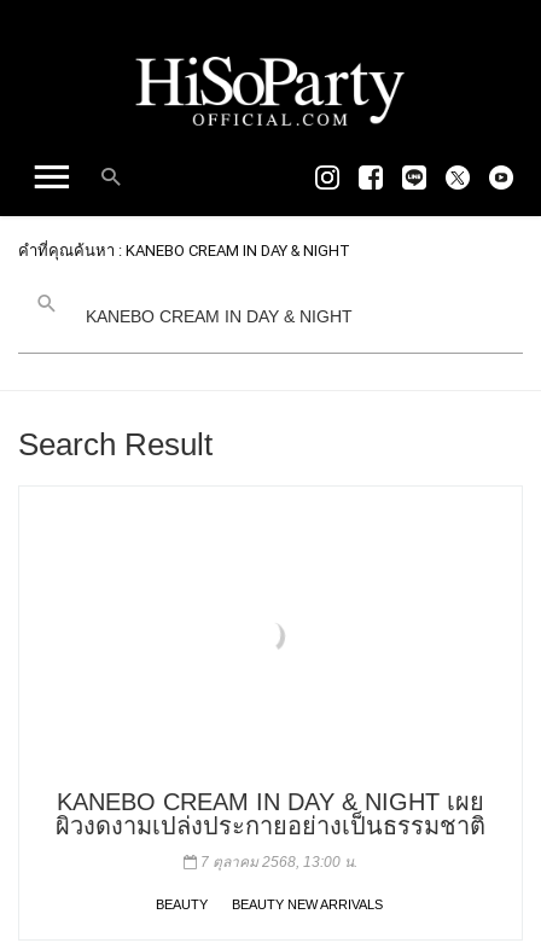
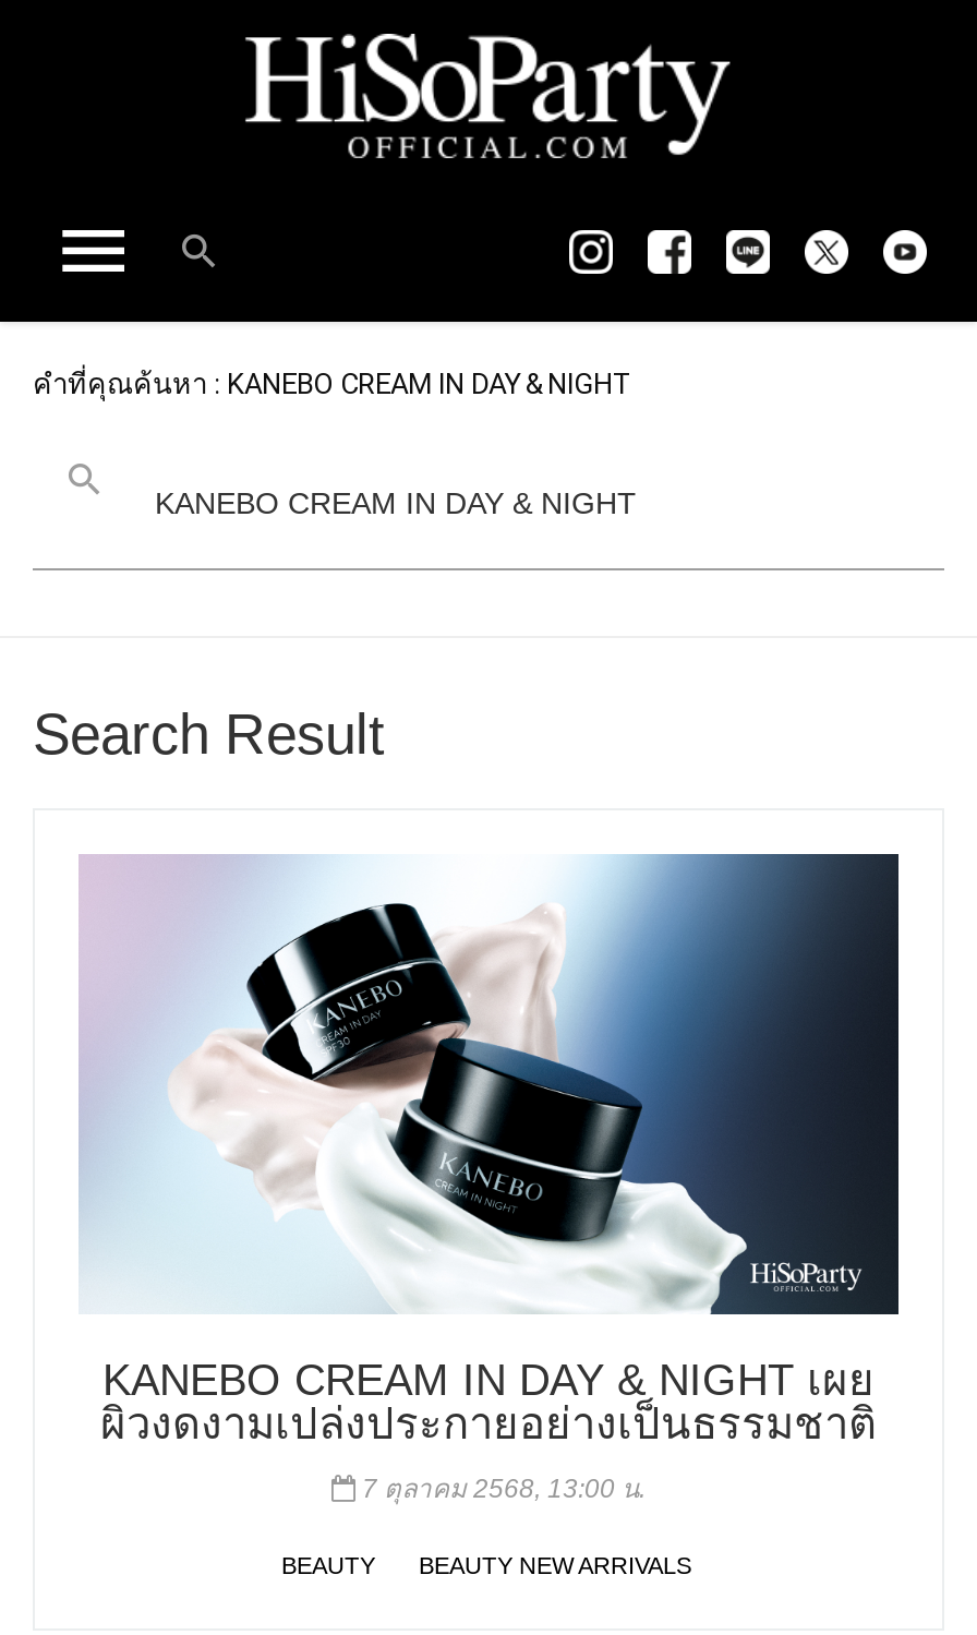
+ [image]
